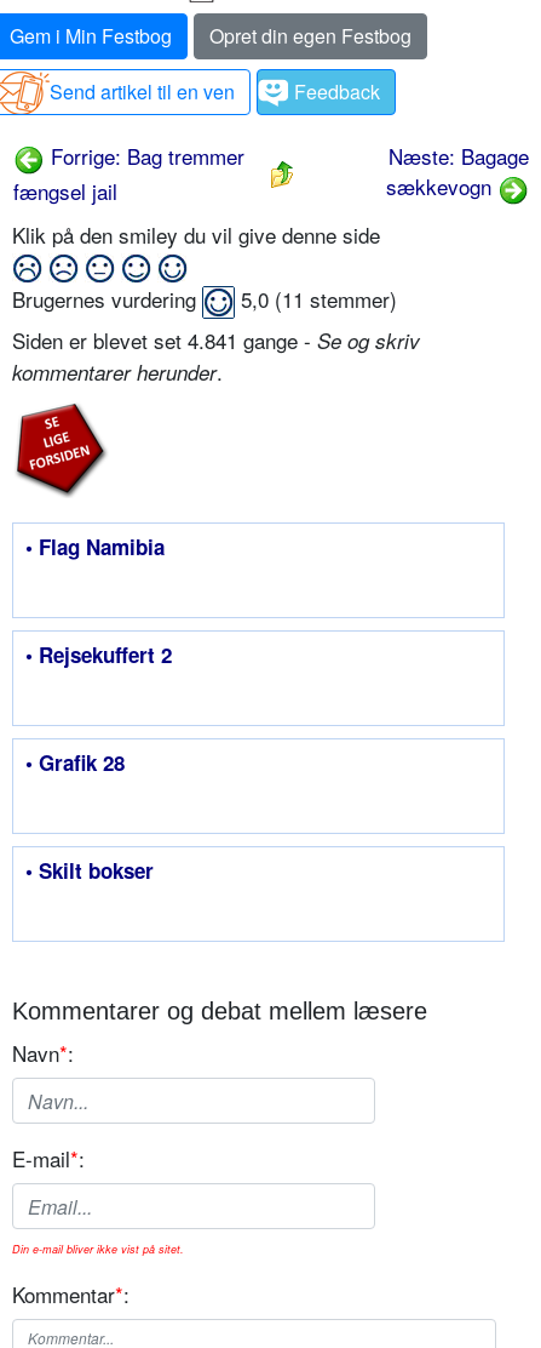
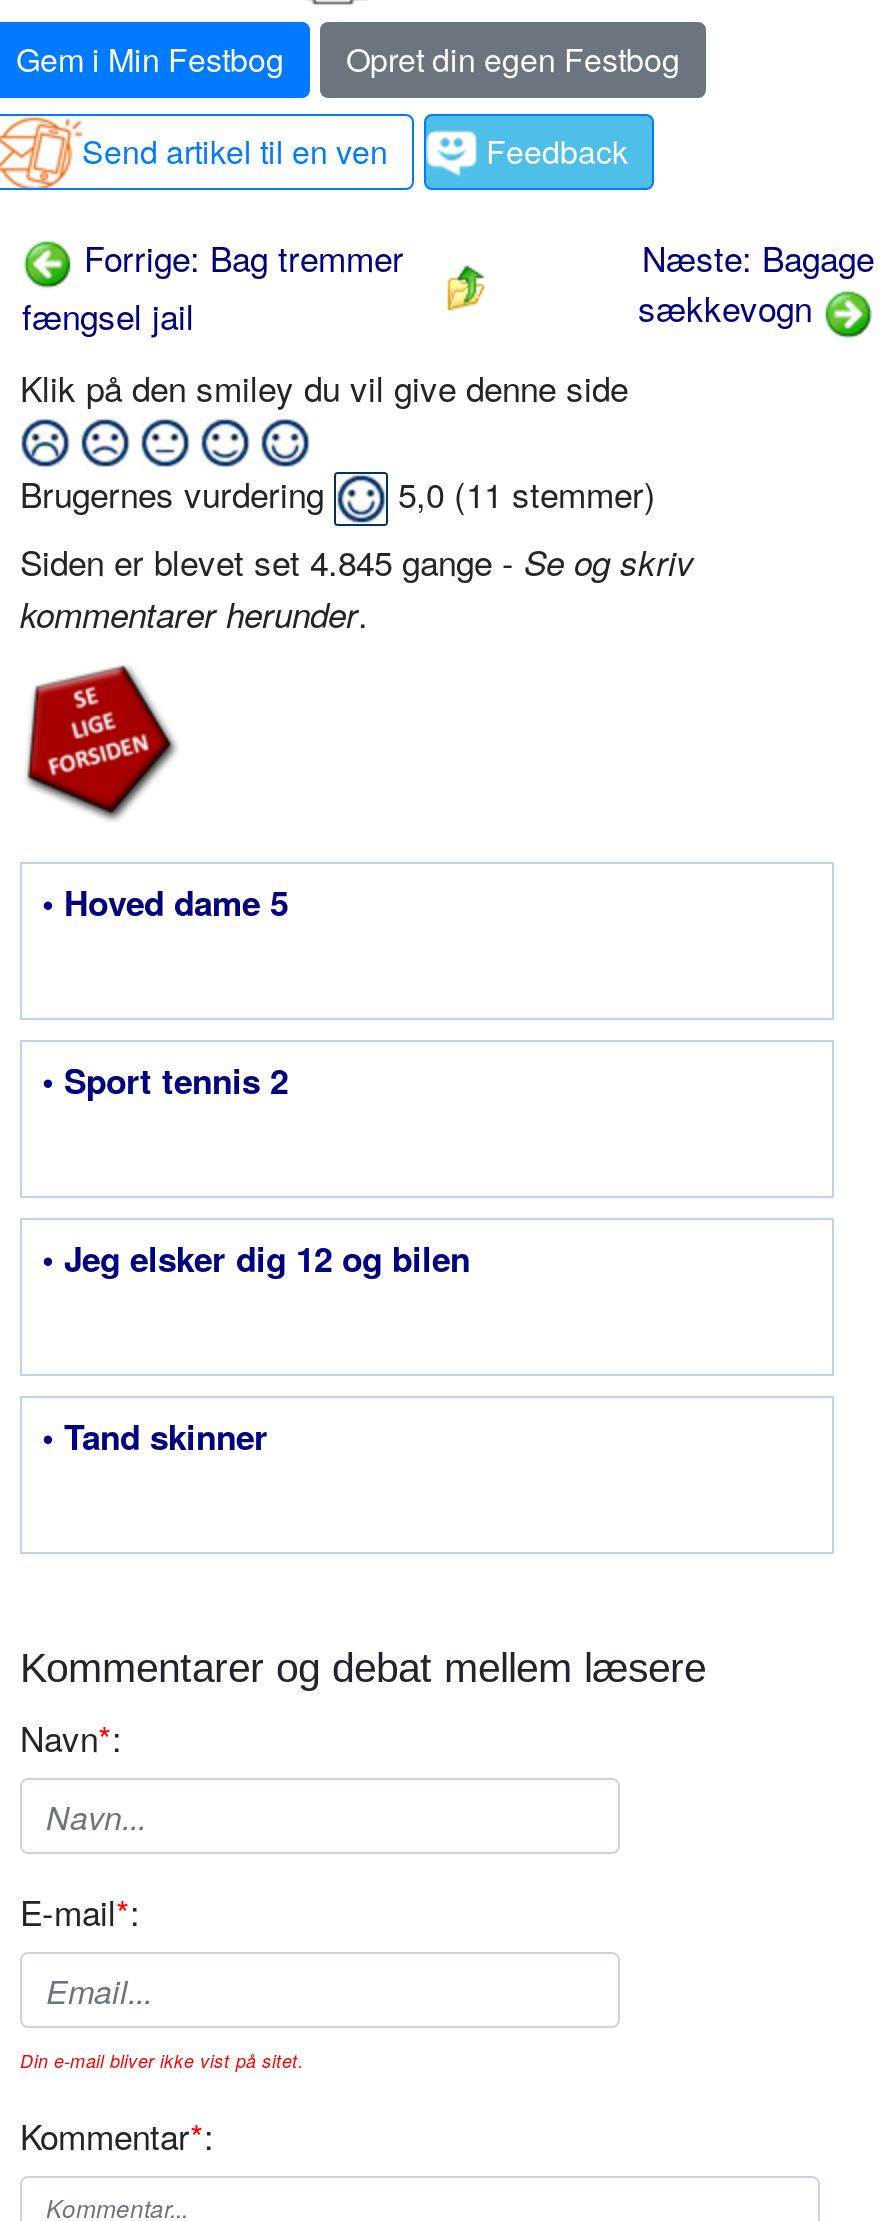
- Siden er blevet set 4.841 gange - Se og skriv
+ Siden er blevet set 4.845 gange - Se og skriv

- • Flag Namibia
+ • Hoved dame 5

- • Rejsekuffert 2
+ • Sport tennis 2

- • Grafik 28
+ • Jeg elsker dig 12 og bilen

- • Skilt bokser
+ • Tand skinner
